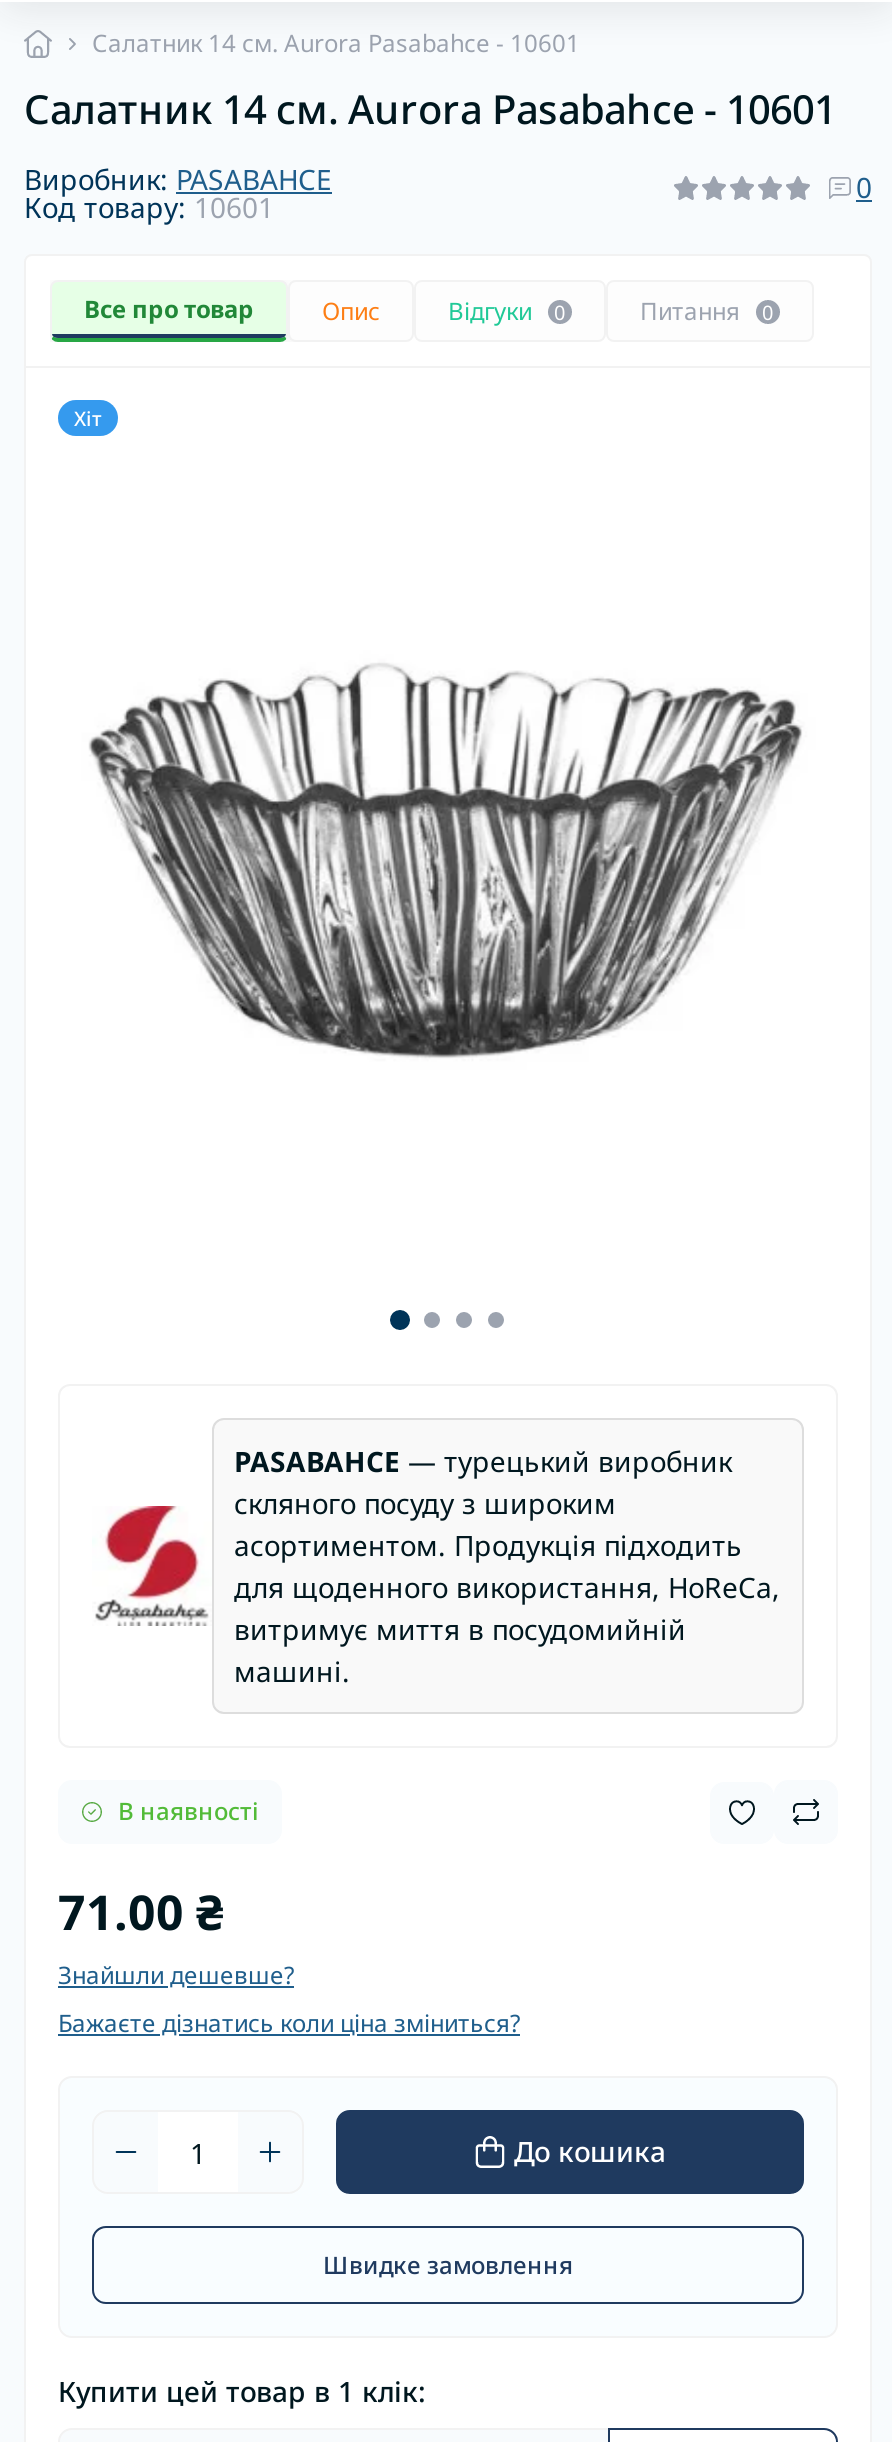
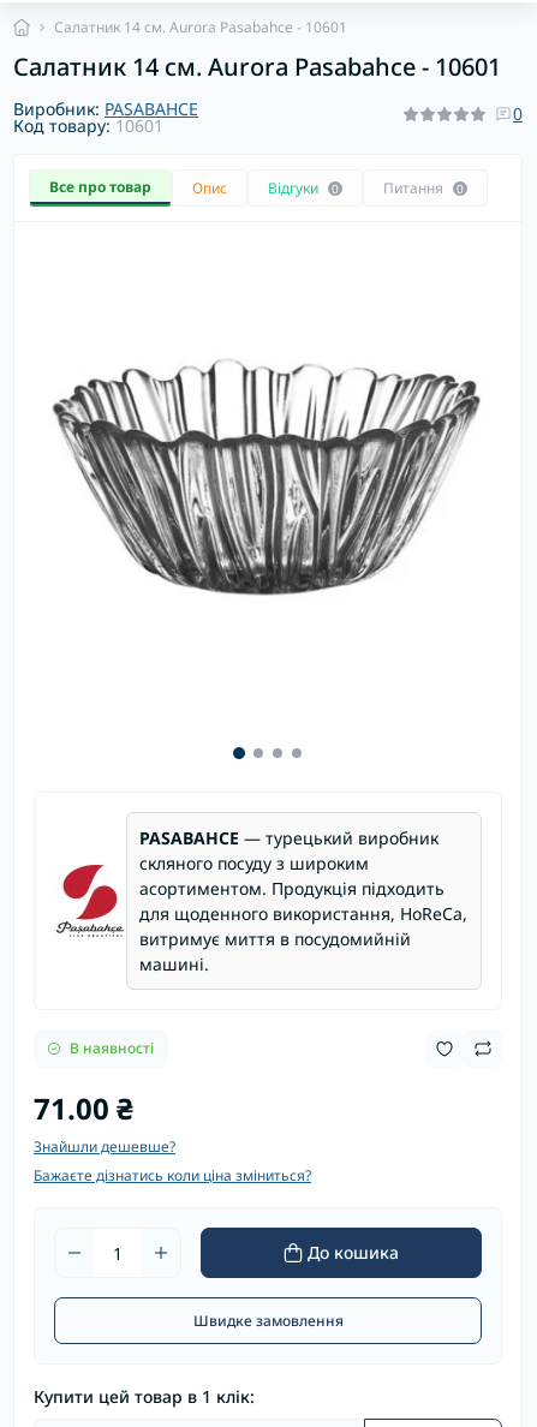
- Хіт
